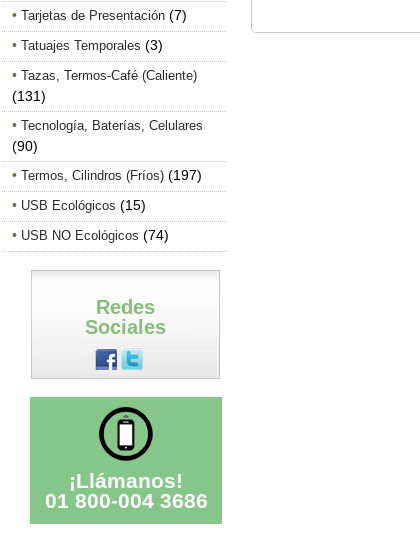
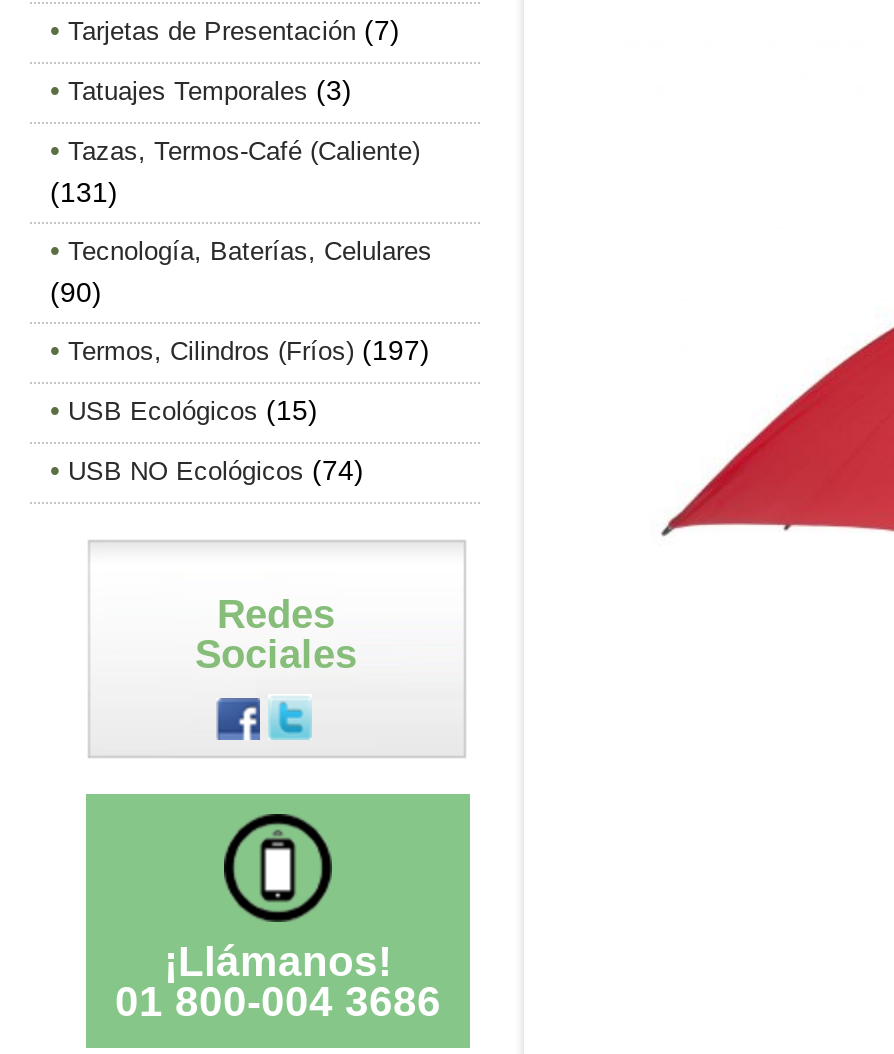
+ [image]
